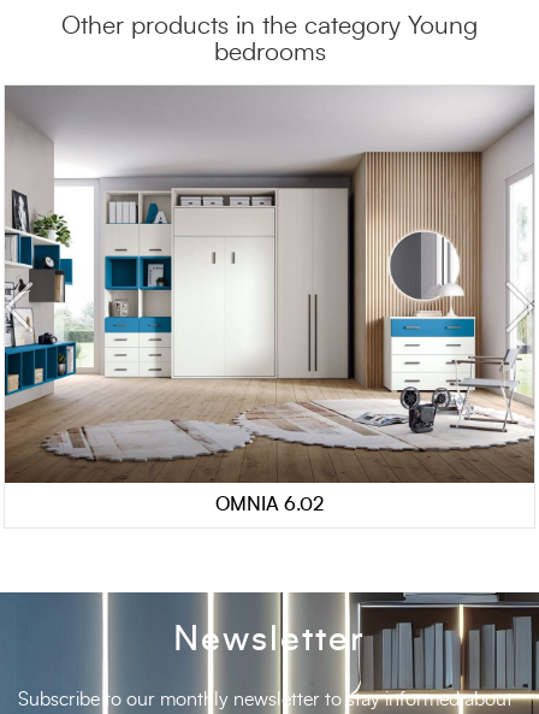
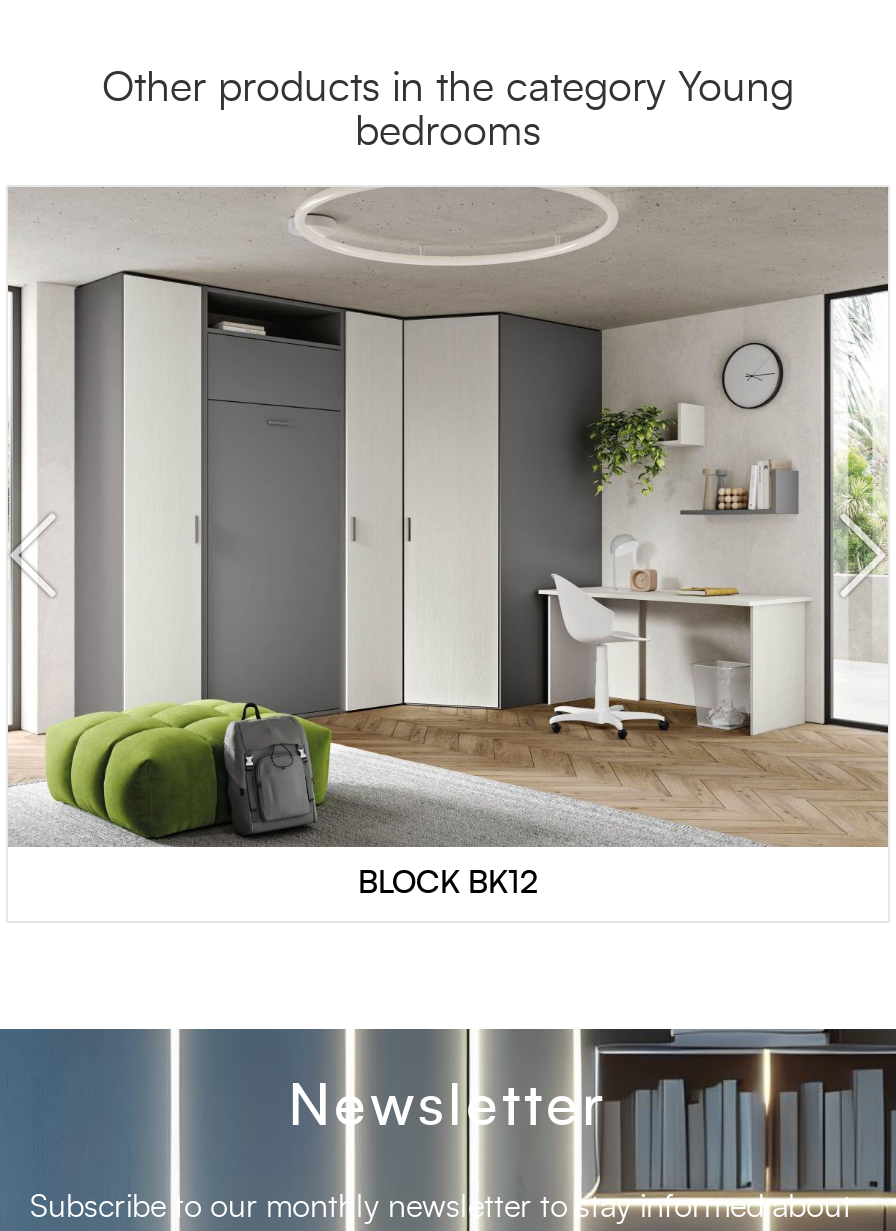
- [image]
- OMNIA 6.02
+ [image]
+ BLOCK BK12
